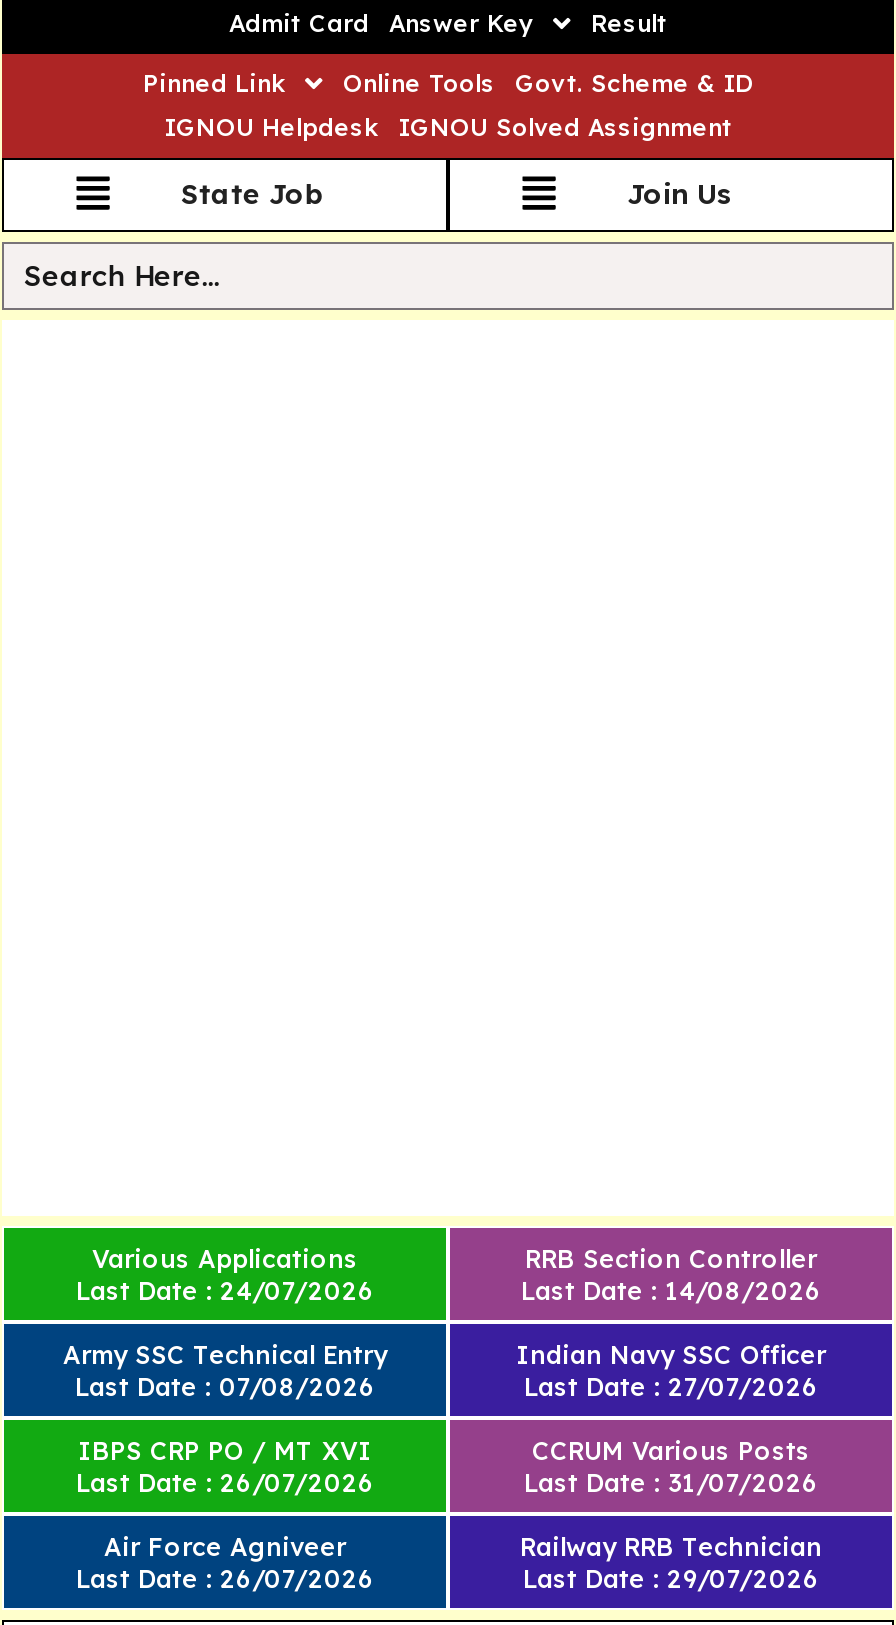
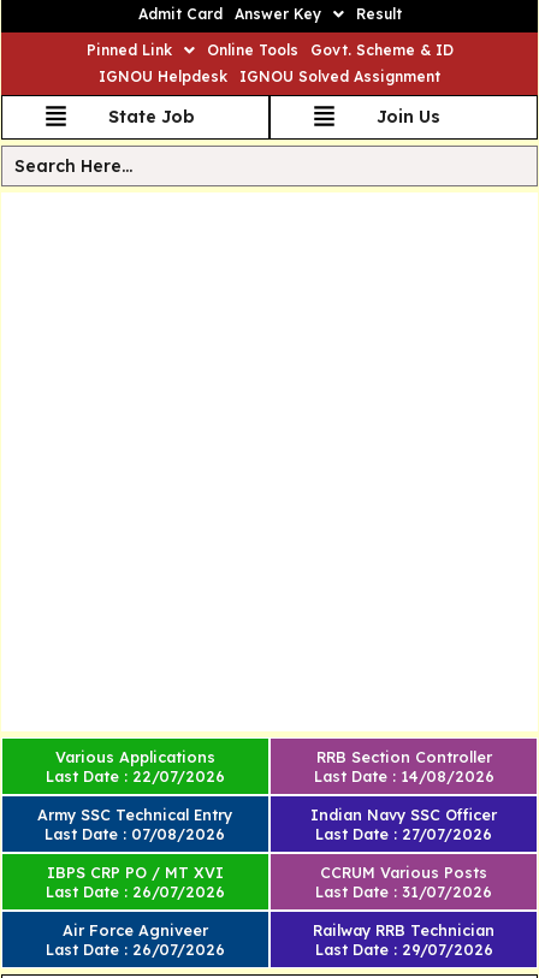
- Last Date : 24/07/2026
+ Last Date : 22/07/2026
